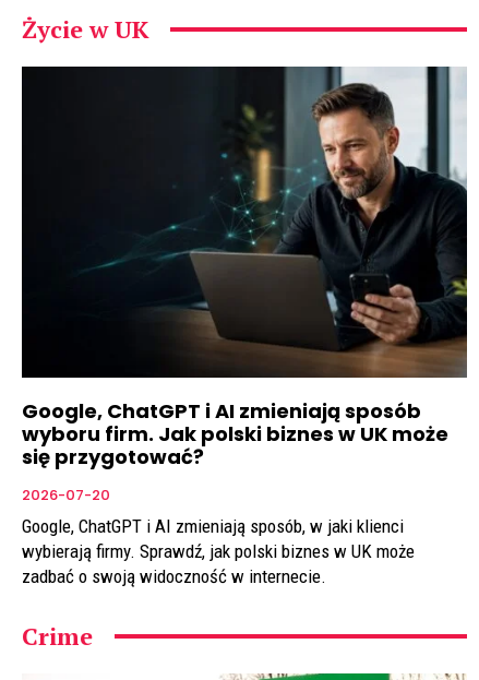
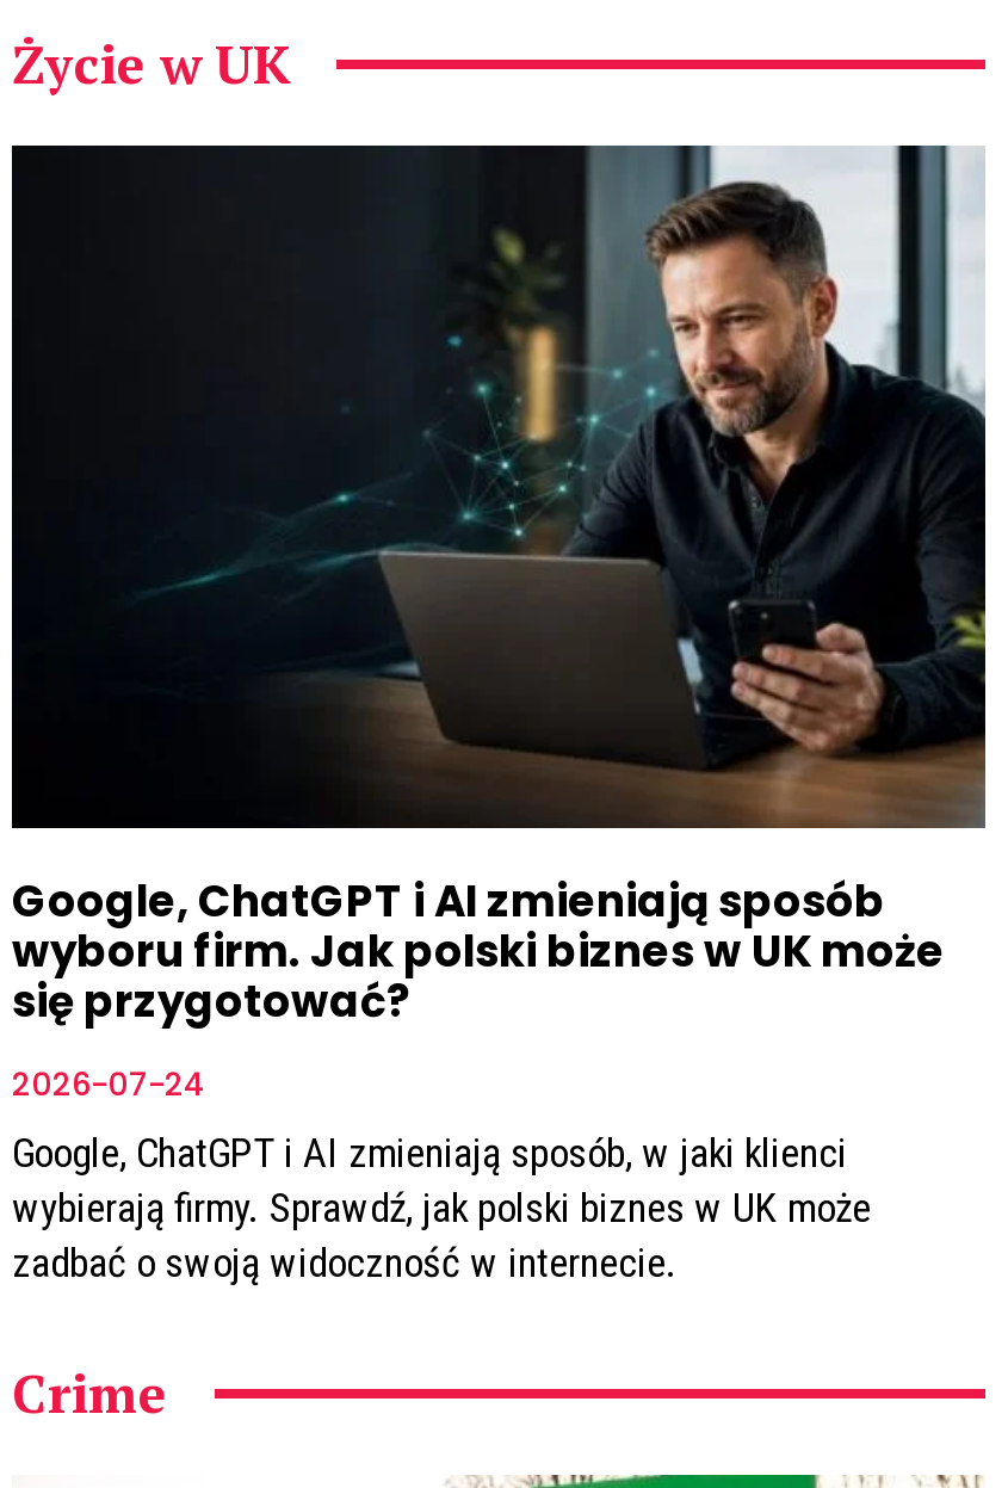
- 2026-07-20
+ 2026-07-24
